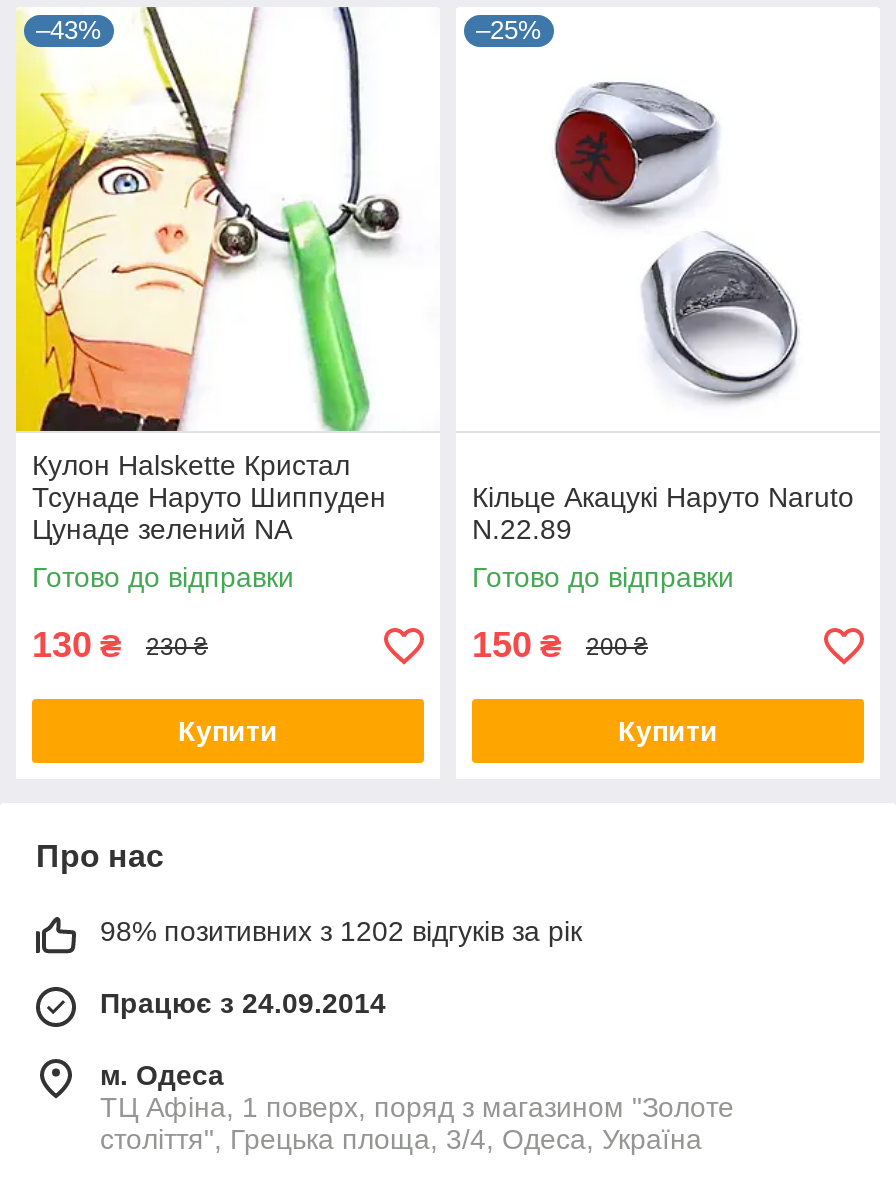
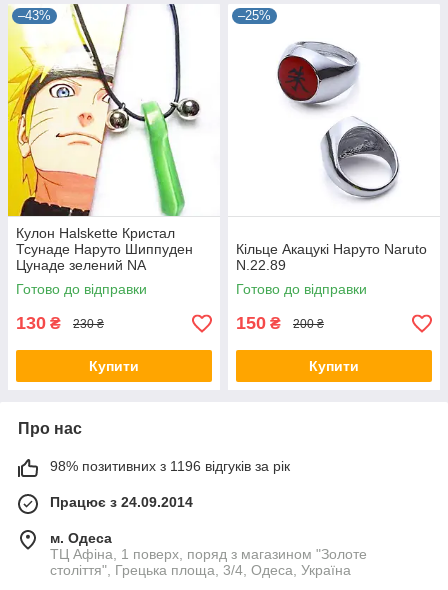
- 98% позитивних з 1202 відгуків за рік
+ 98% позитивних з 1196 відгуків за рік
